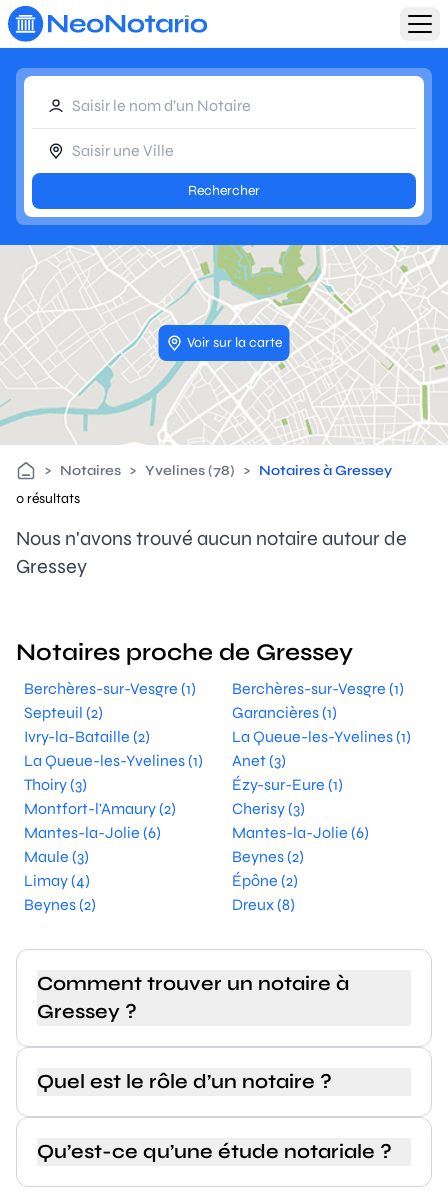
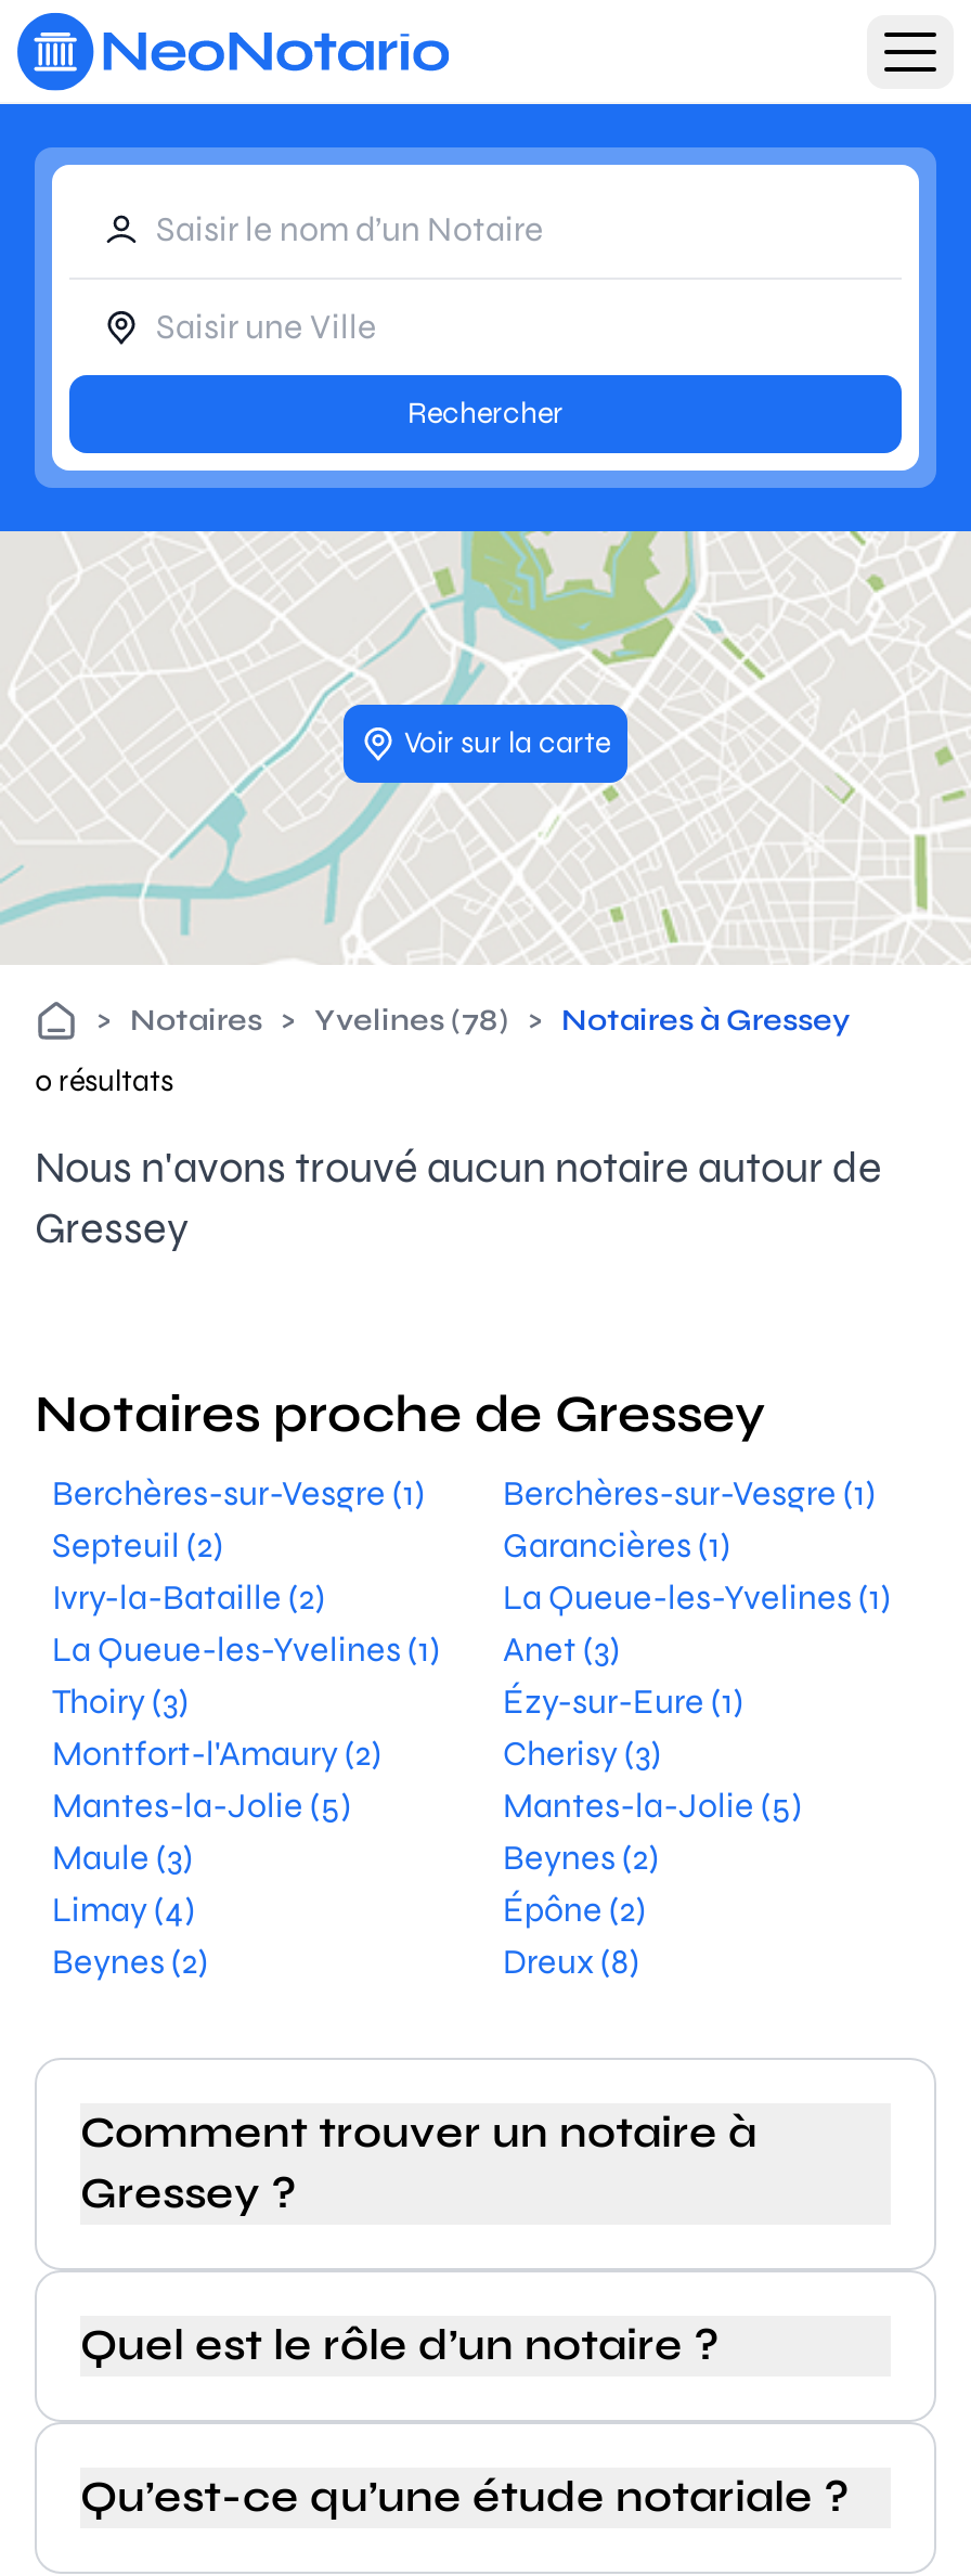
- Mantes-la-Jolie (6)
+ Mantes-la-Jolie (5)

- Mantes-la-Jolie (6)
+ Mantes-la-Jolie (5)
